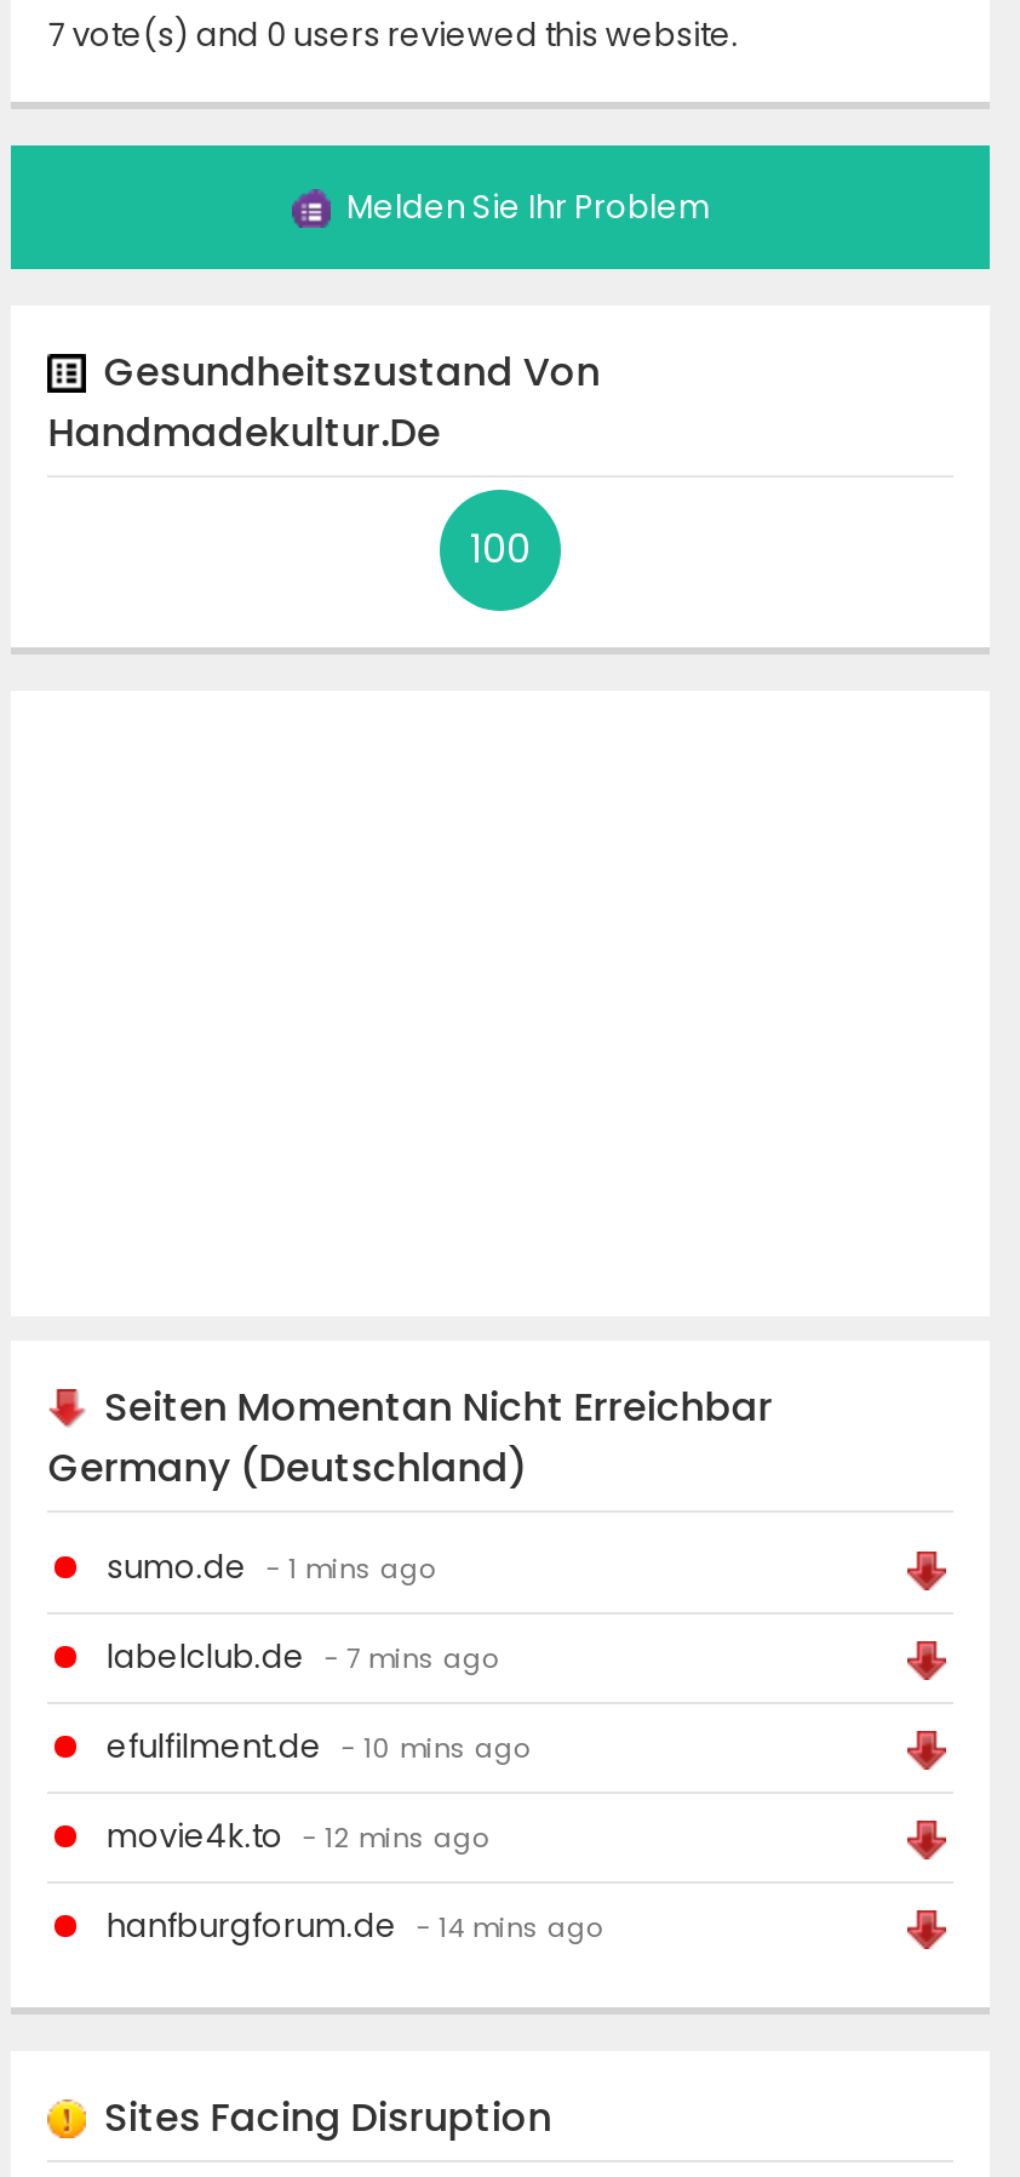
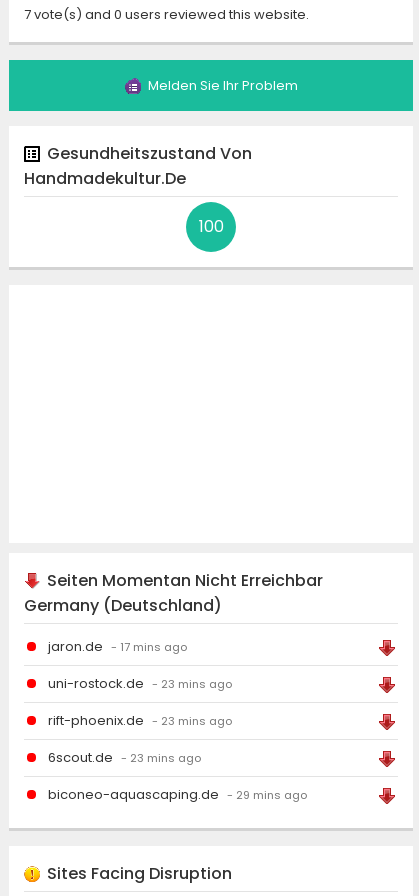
- sumo.de - 1 mins ago
+ jaron.de - 17 mins ago

- labelclub.de - 7 mins ago
+ uni-rostock.de - 23 mins ago

- efulfilment.de - 10 mins ago
+ rift-phoenix.de - 23 mins ago

- movie4k.to - 12 mins ago
+ 6scout.de - 23 mins ago

- hanfburgforum.de - 14 mins ago
+ biconeo-aquascaping.de - 29 mins ago
